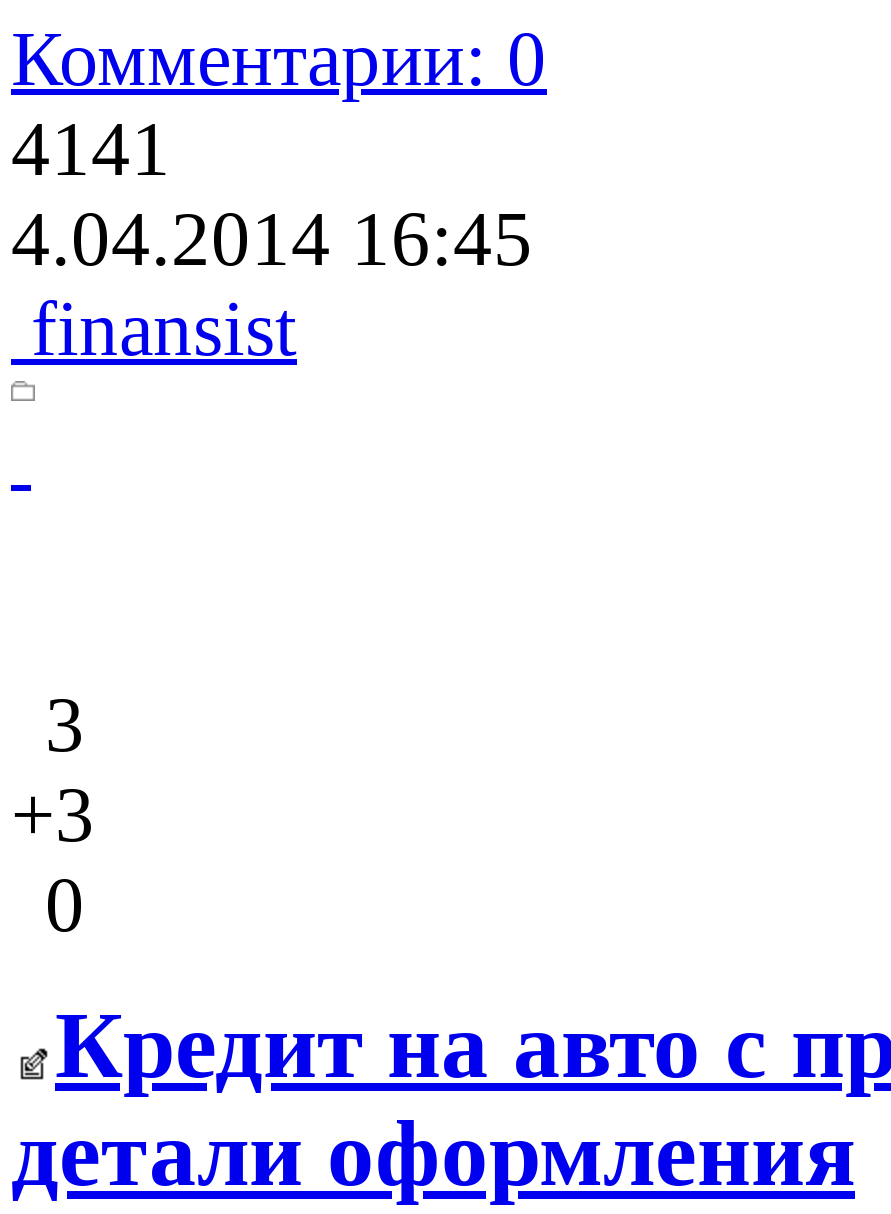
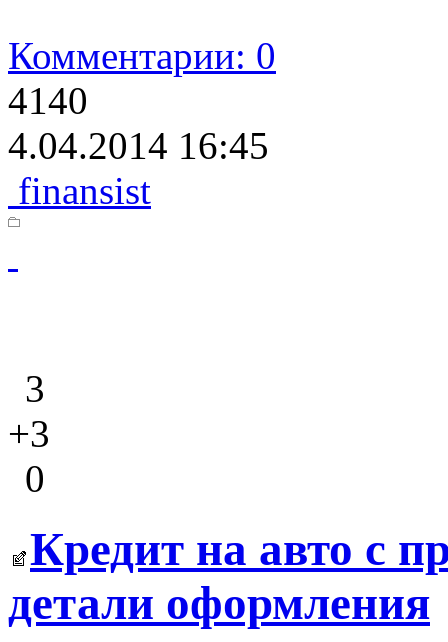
- 4141
+ 4140
